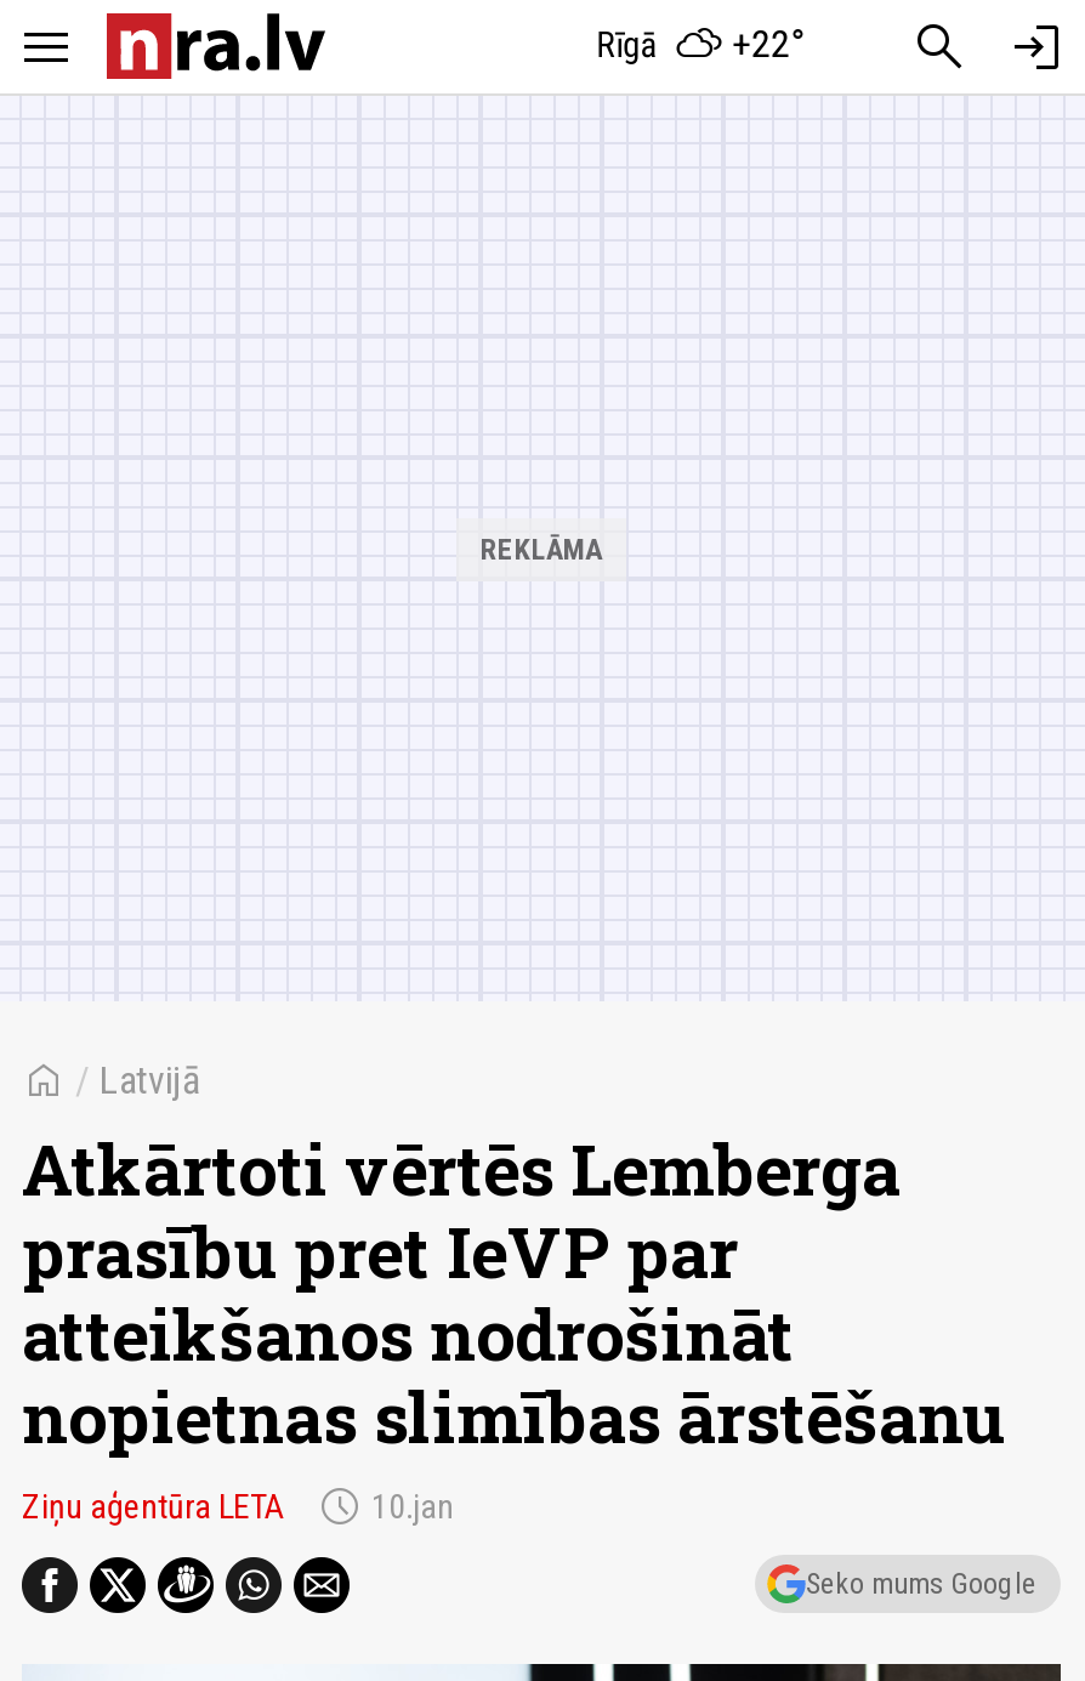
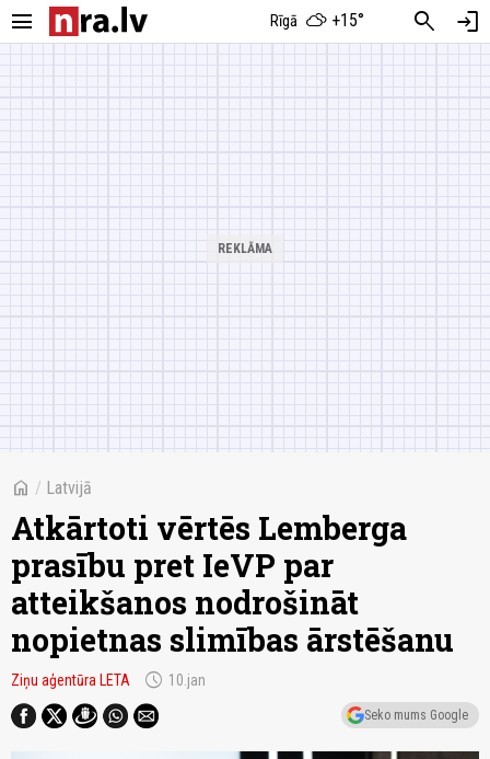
- Rīgā +22°
+ Rīgā +15°
